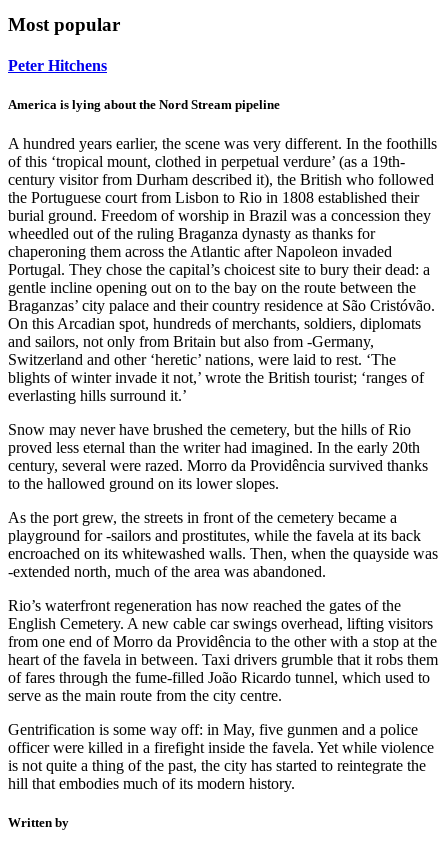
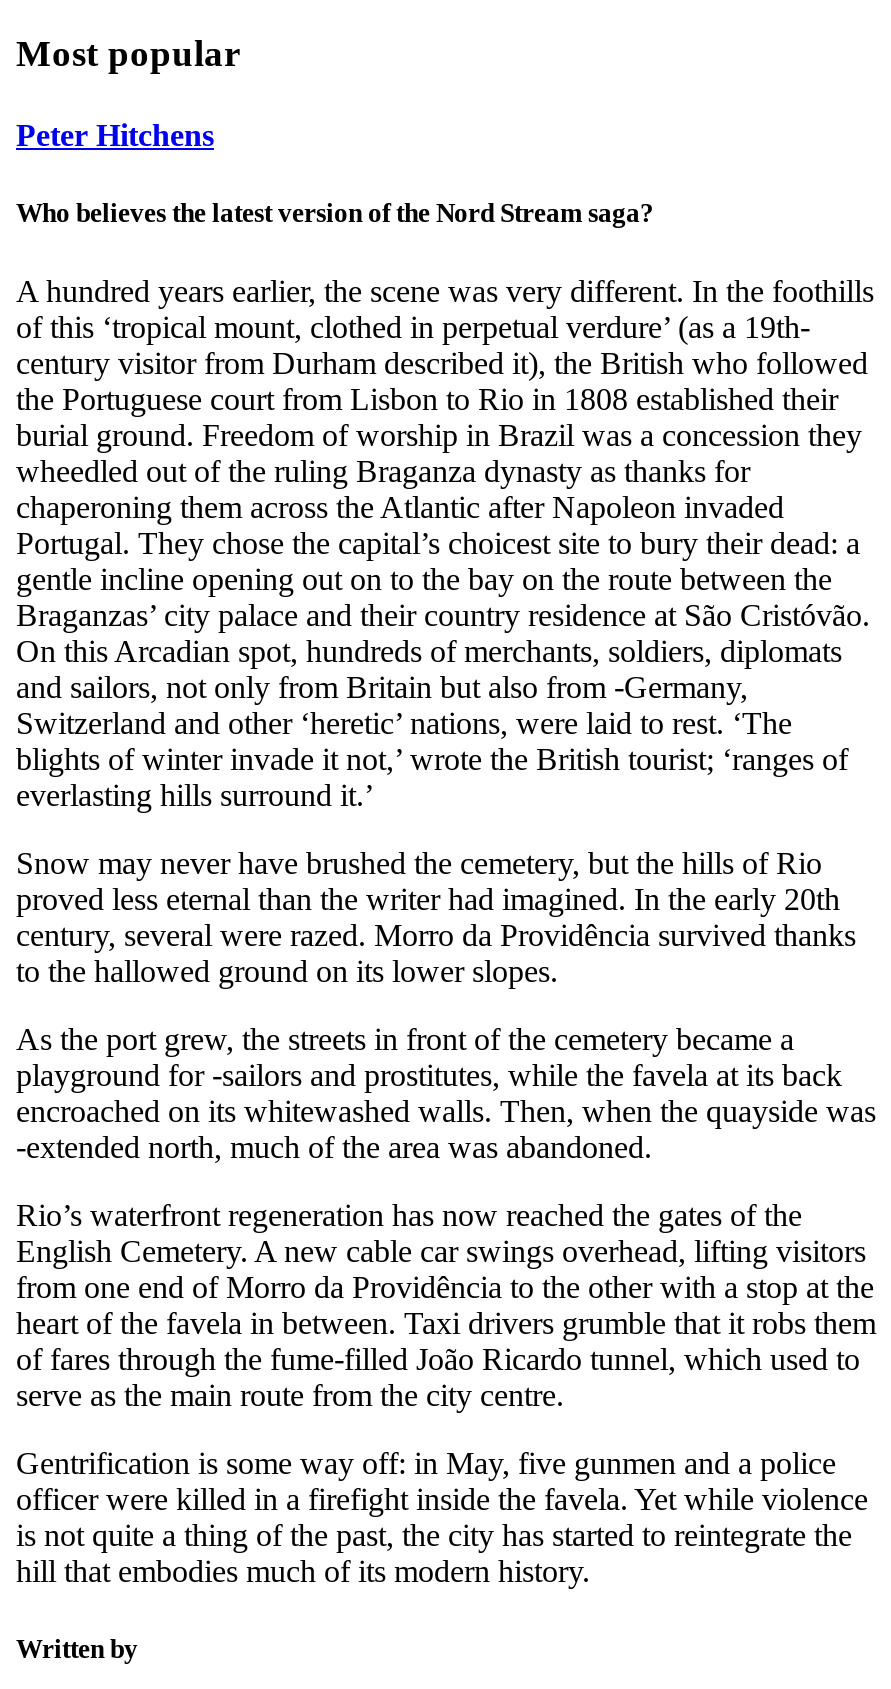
- America is lying about the Nord Stream pipeline
+ Who believes the latest version of the Nord Stream saga?
